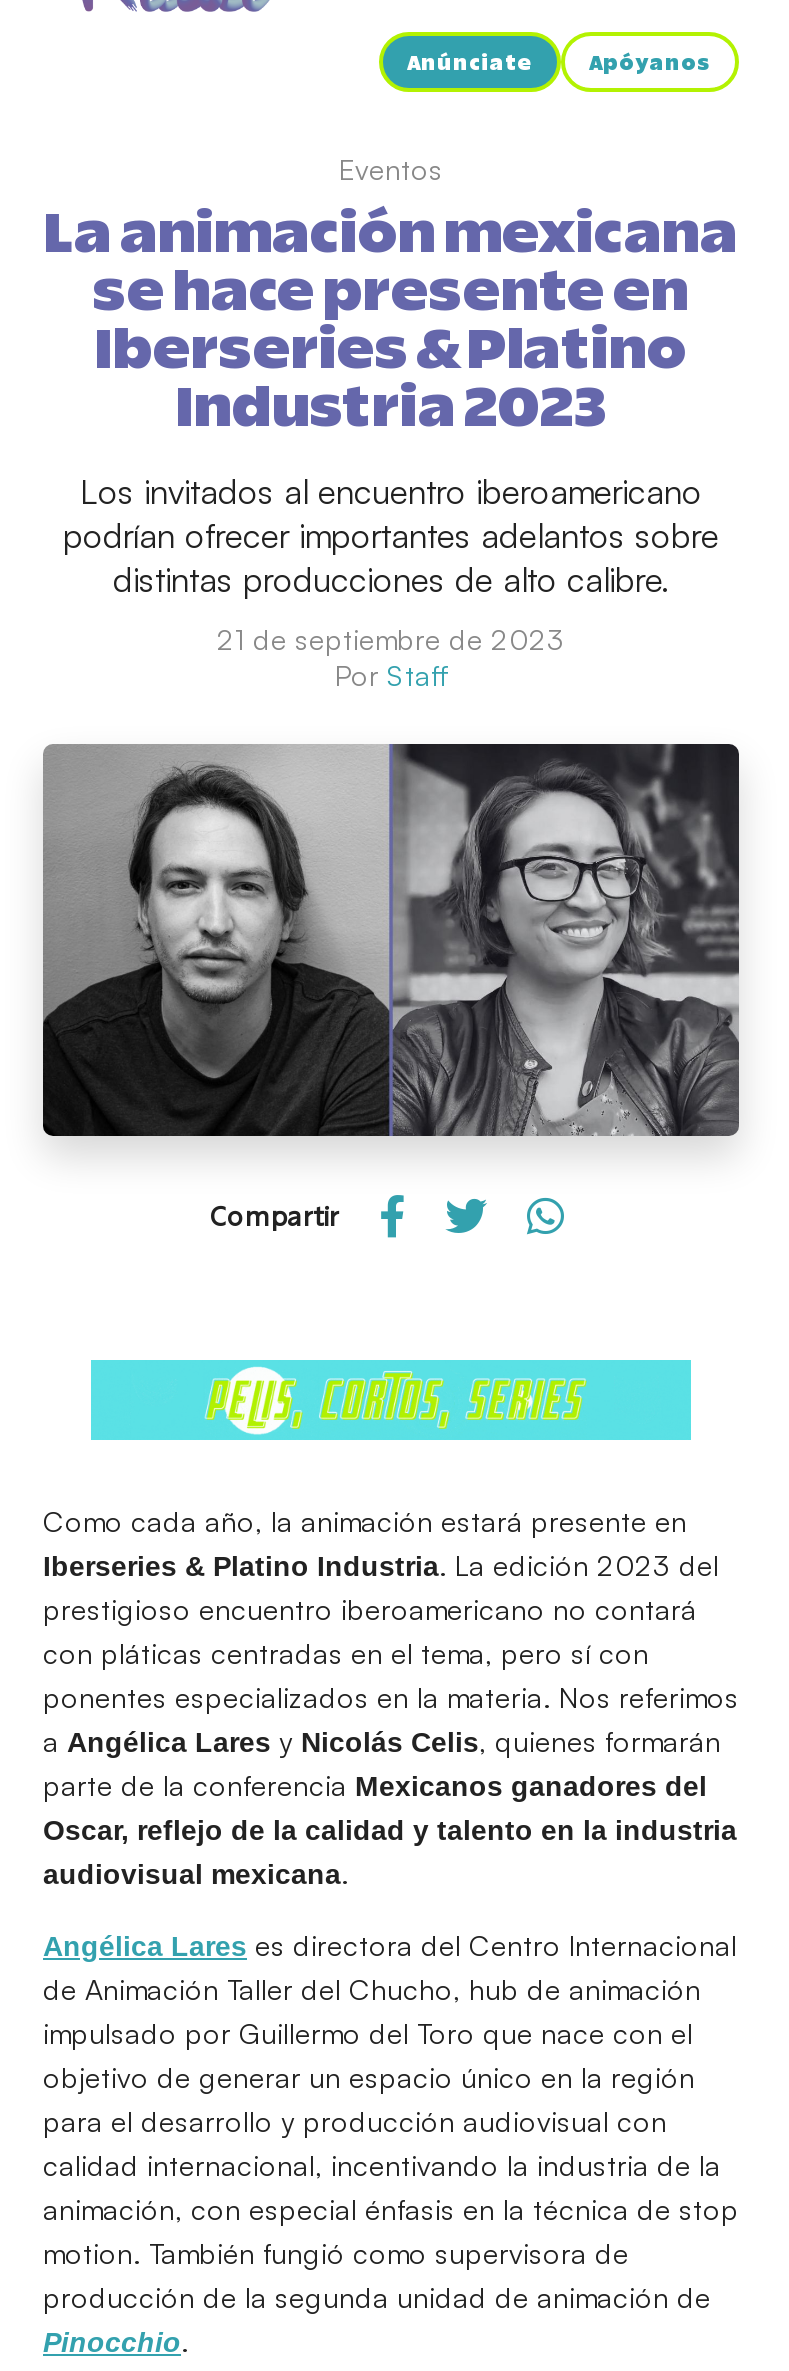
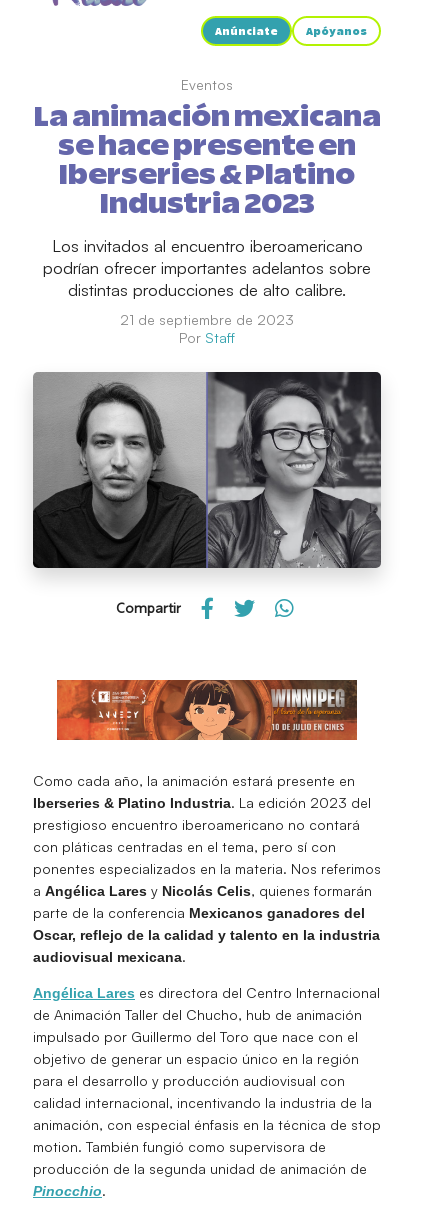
- [image]
+ [image]
